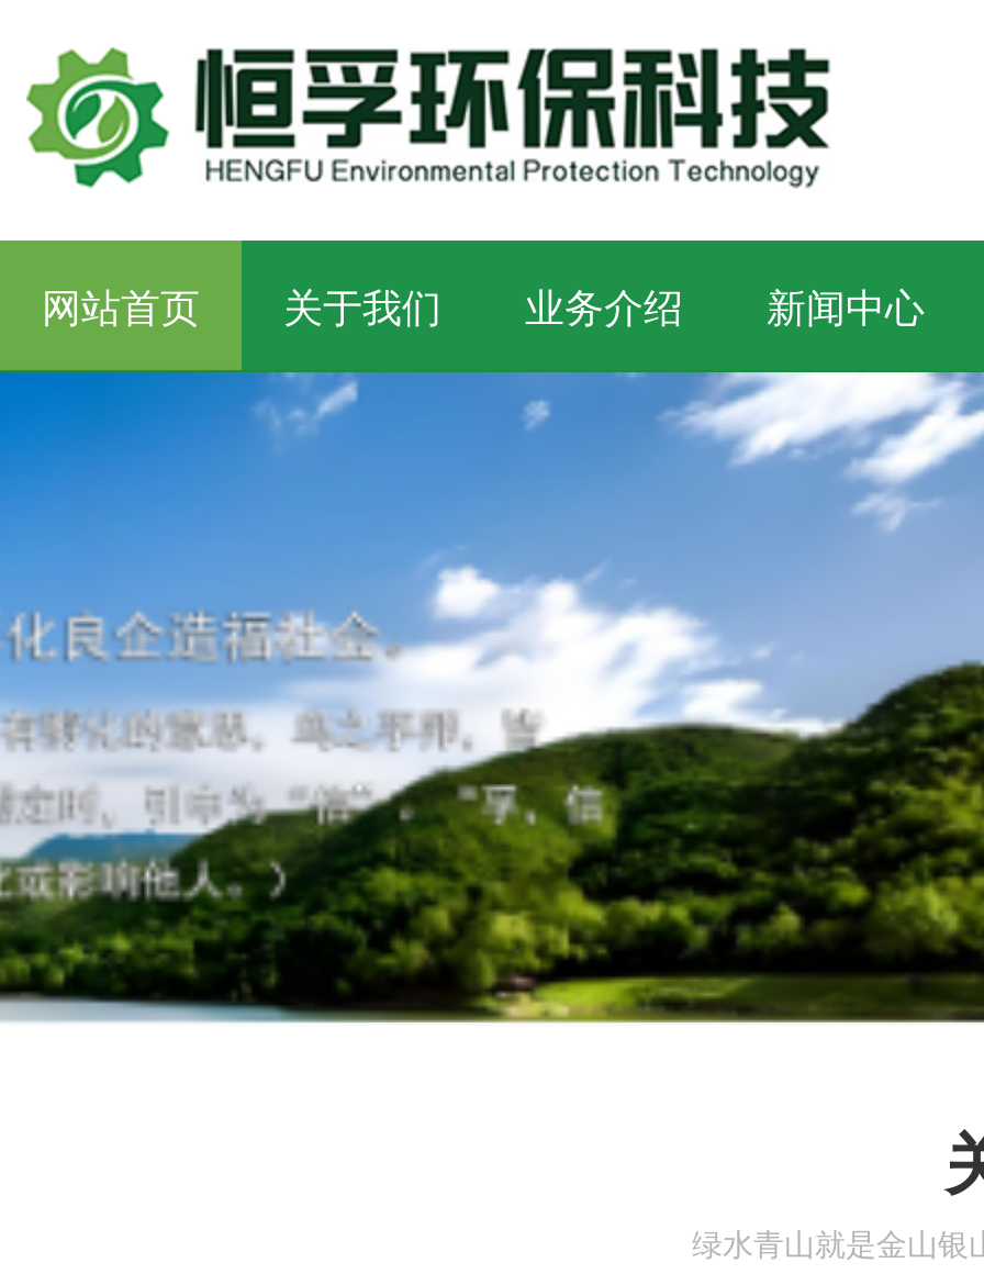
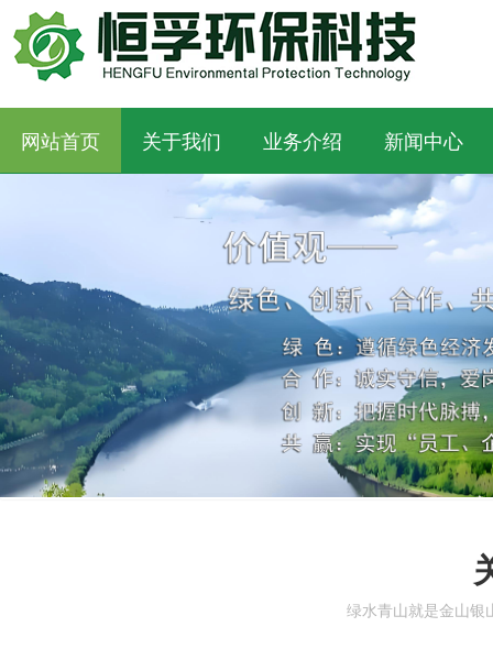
- [image]
+ [image]
